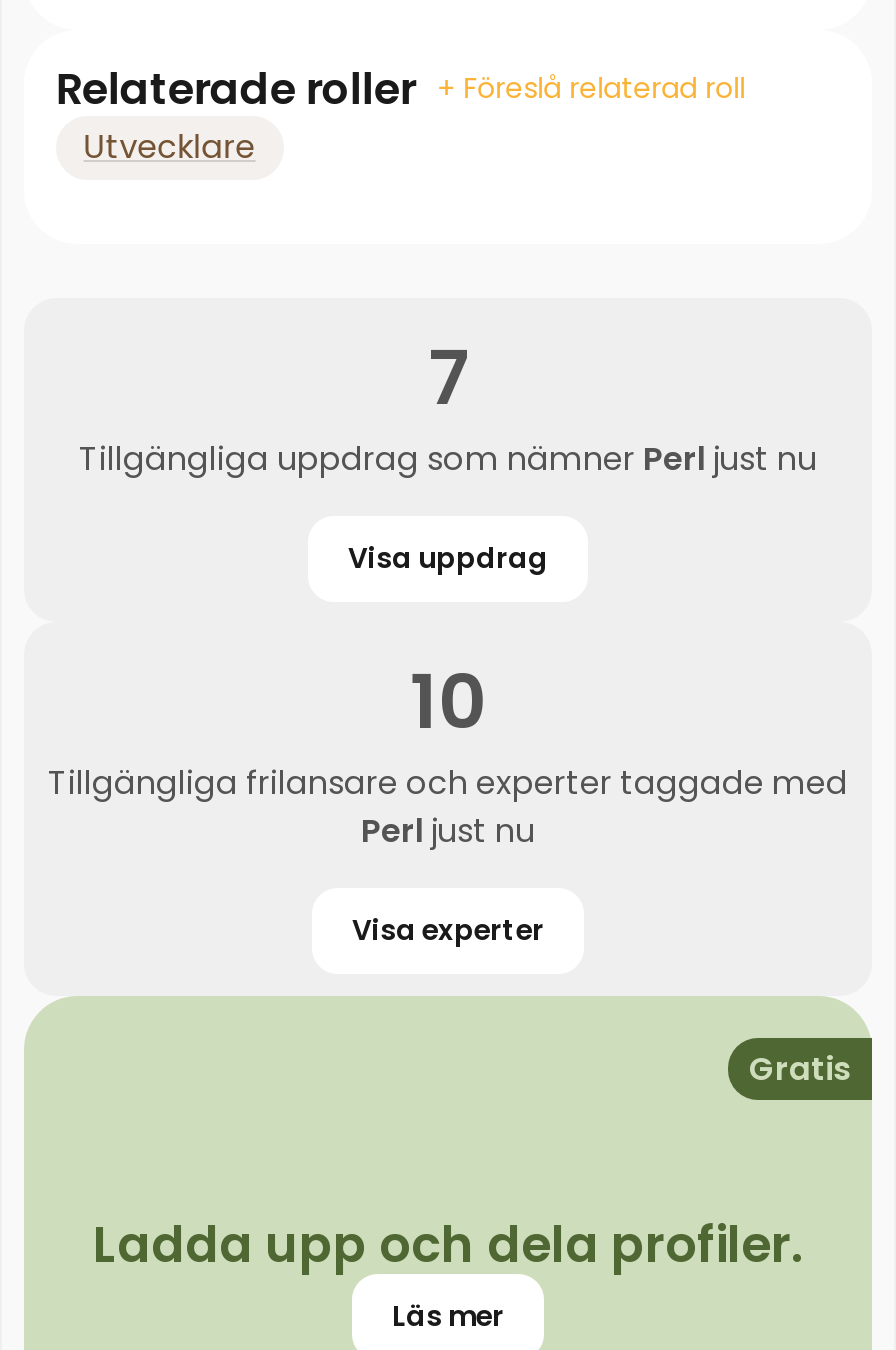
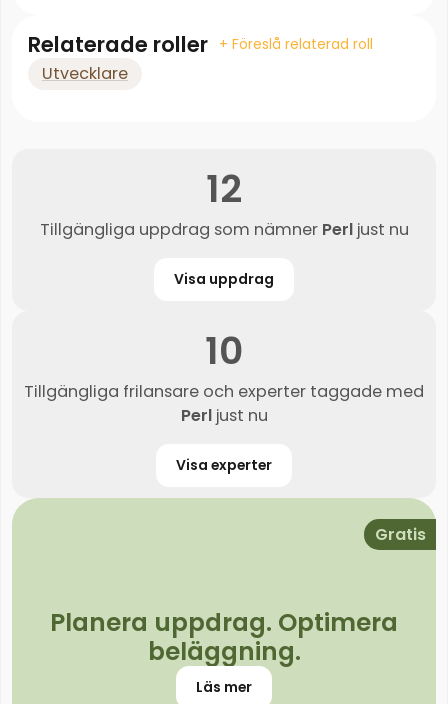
- 7
+ 12

- Ladda upp och dela profiler.
+ Planera uppdrag. Optimera
+ beläggning.
